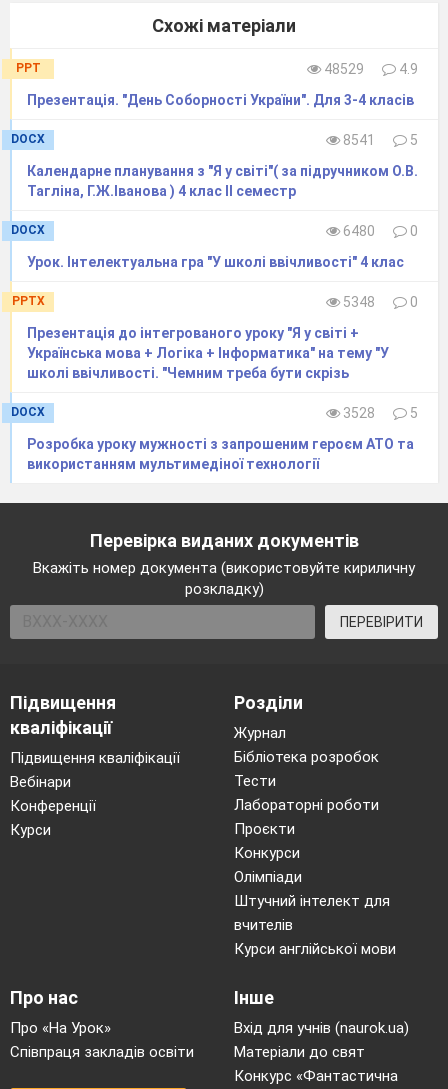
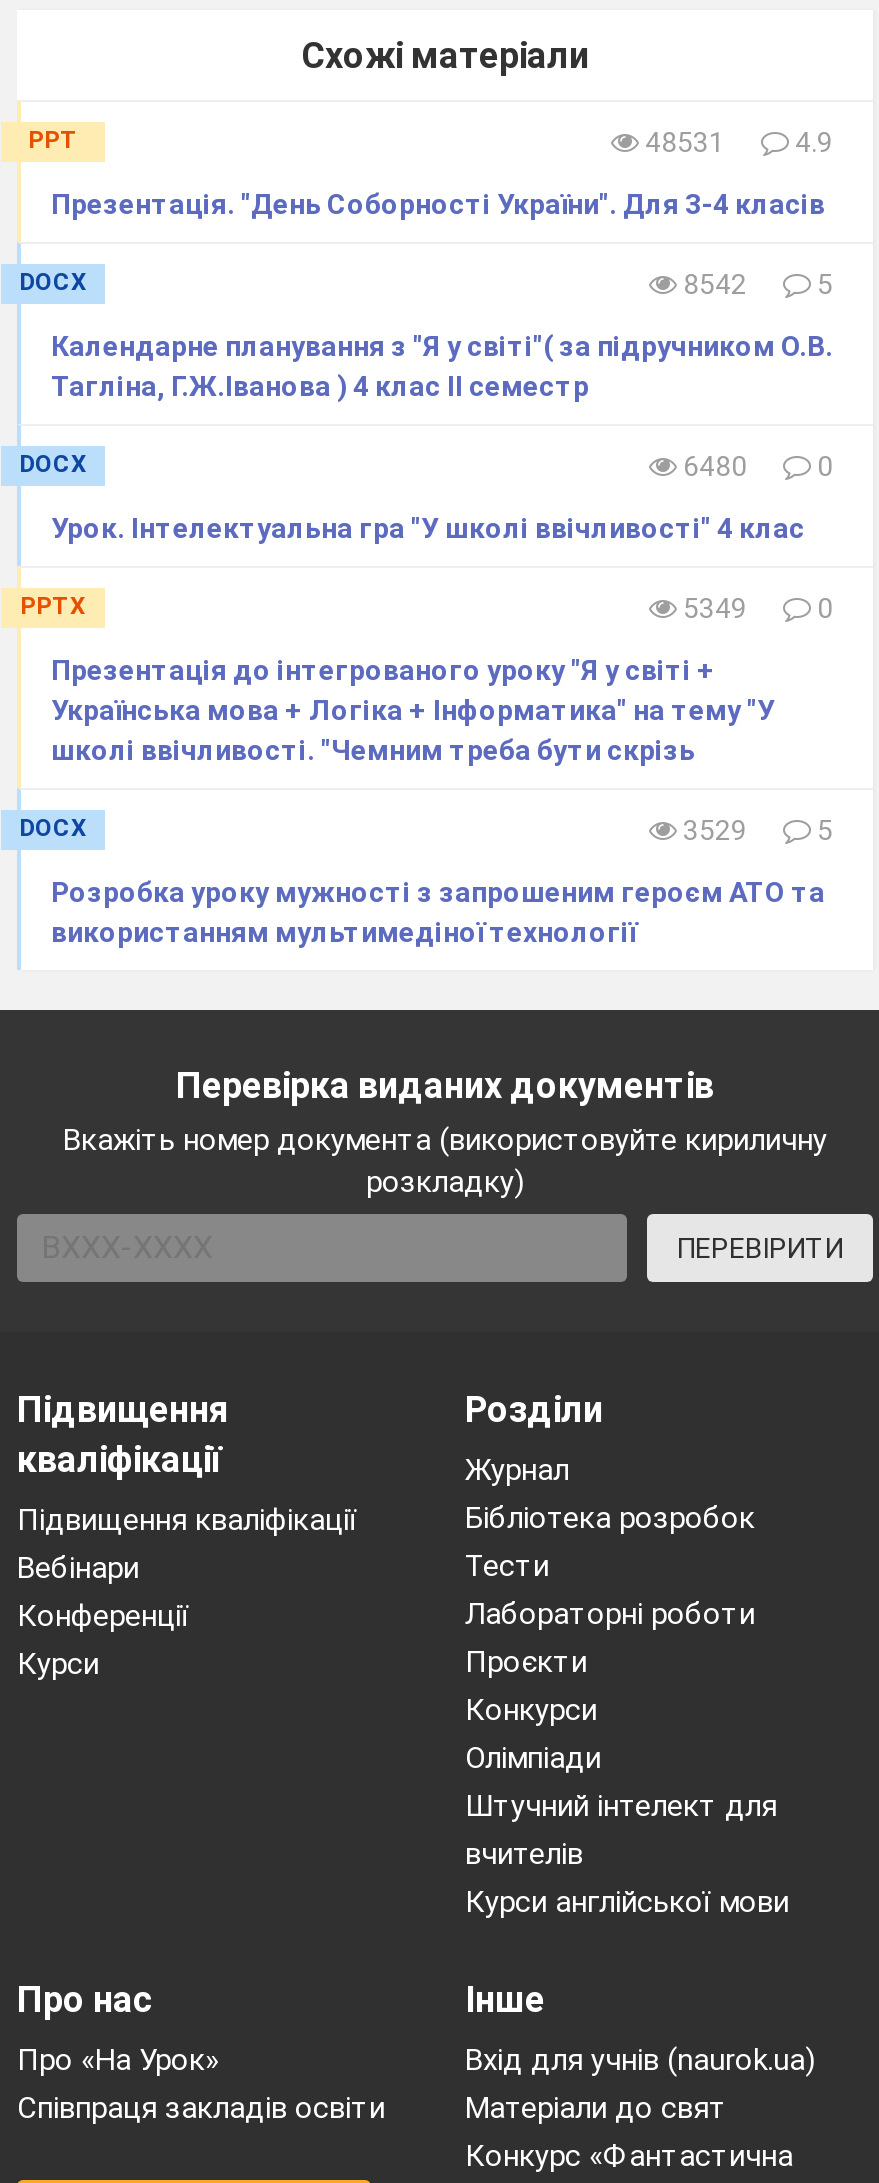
- 48529 4.9
+ 48531 4.9

- 8541 5
+ 8542 5

- 5348 0
+ 5349 0

- 3528 5
+ 3529 5
